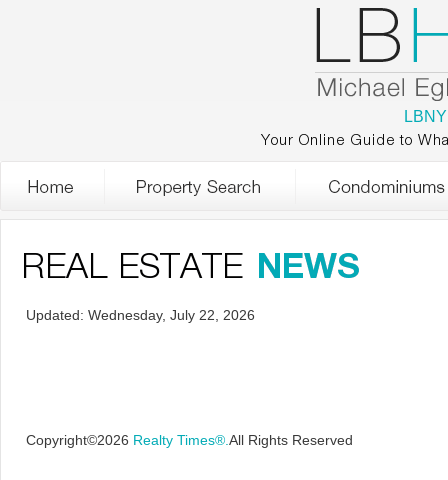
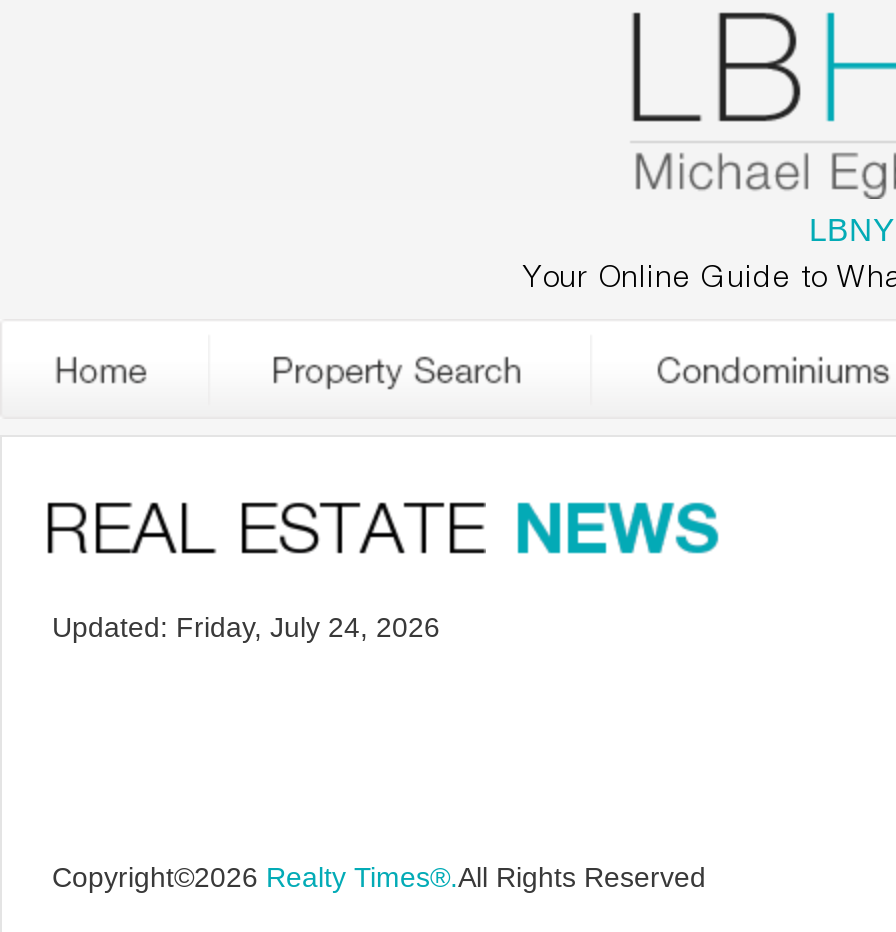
- Updated: Wednesday, July 22, 2026
+ Updated: Friday, July 24, 2026
